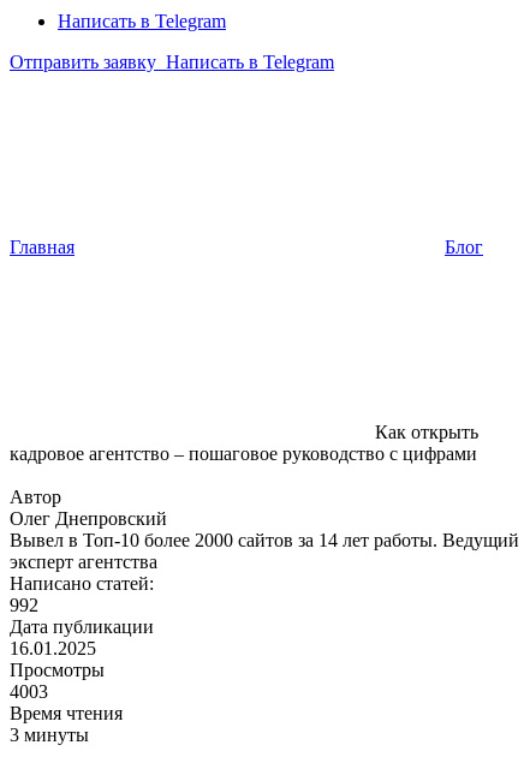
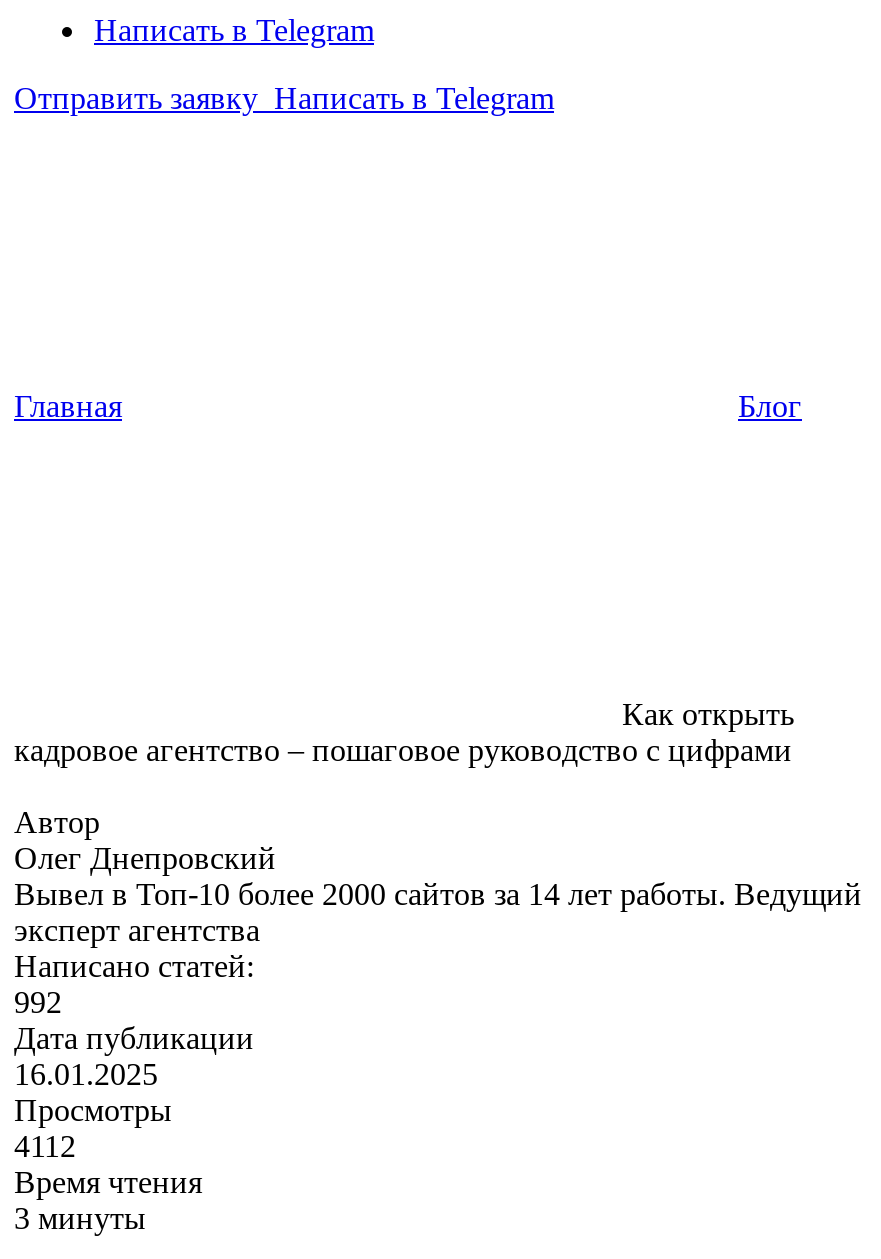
- 4003
+ 4112
